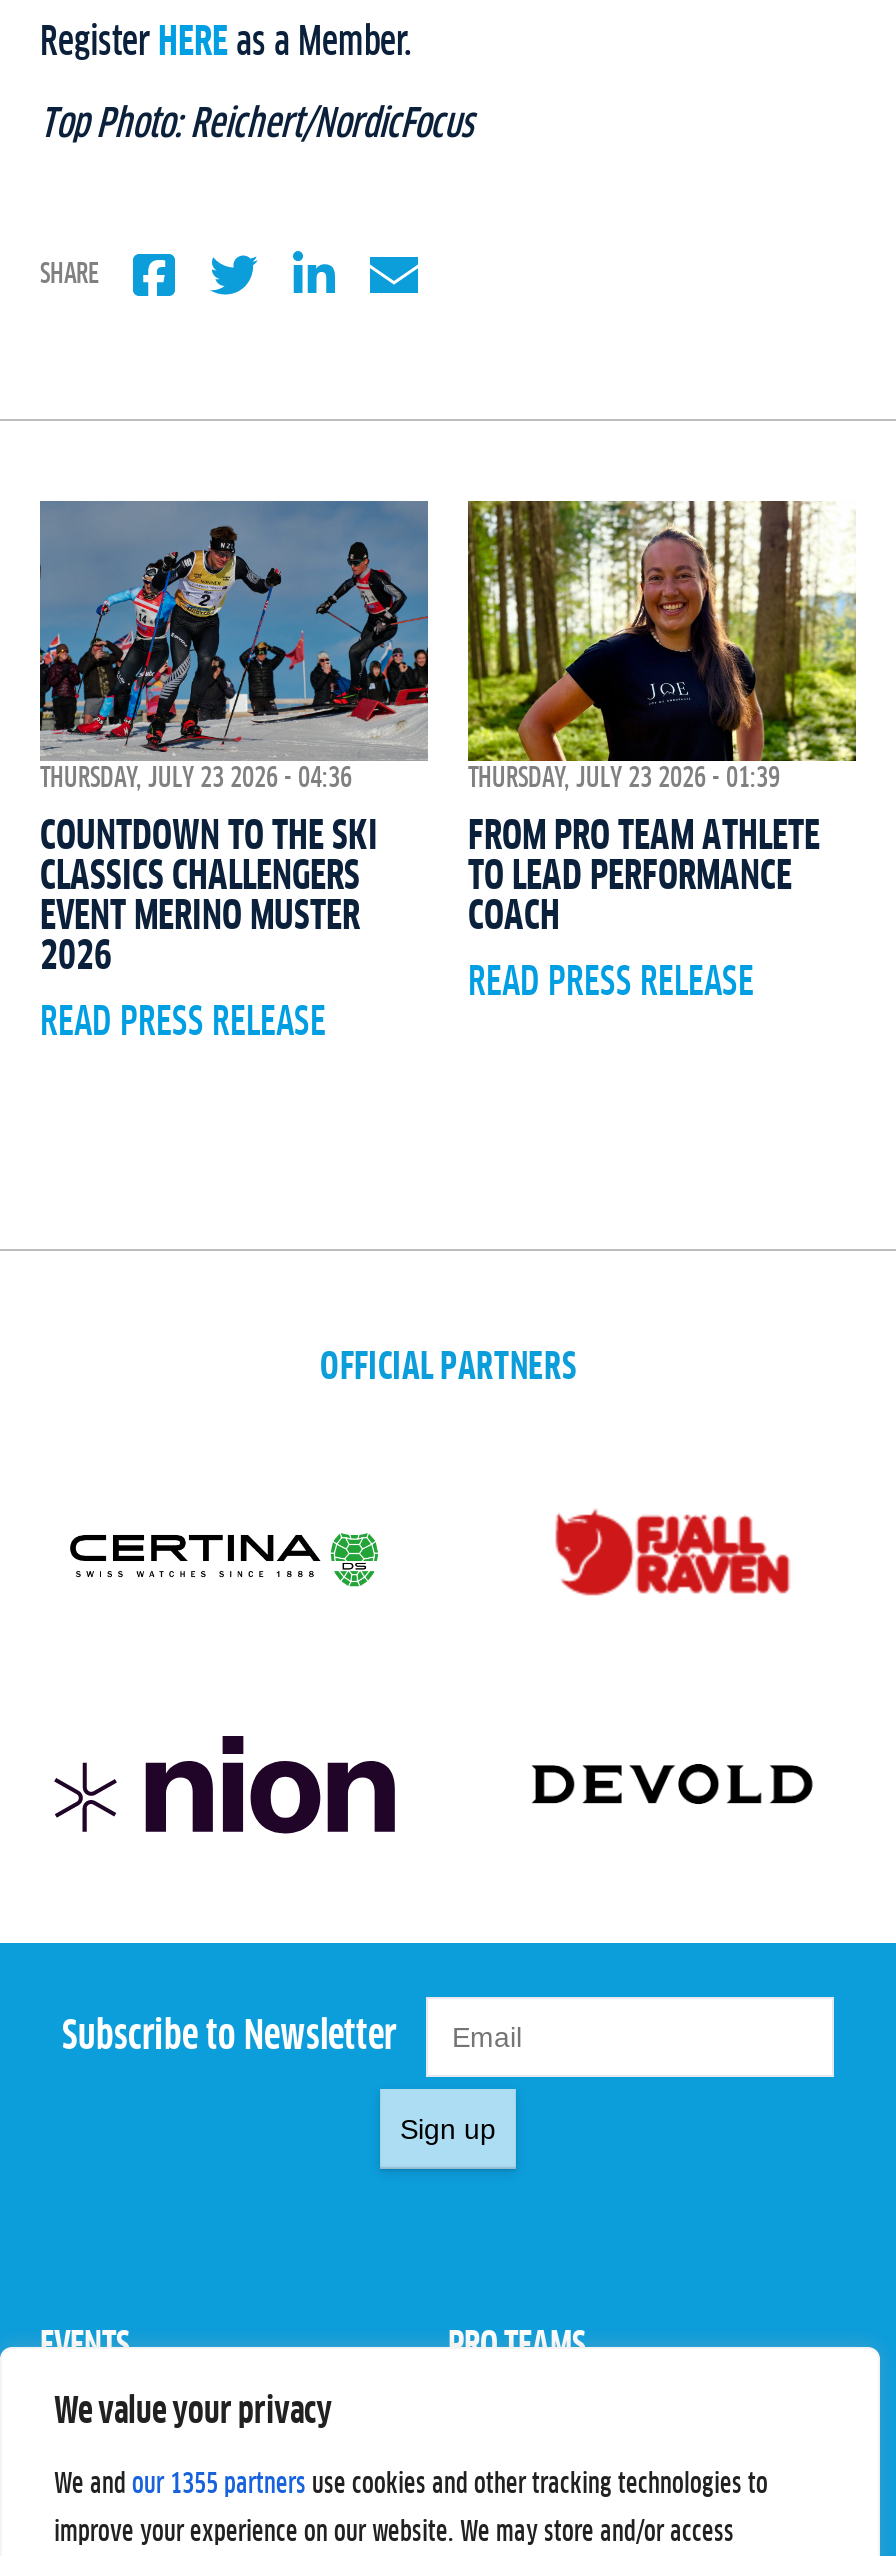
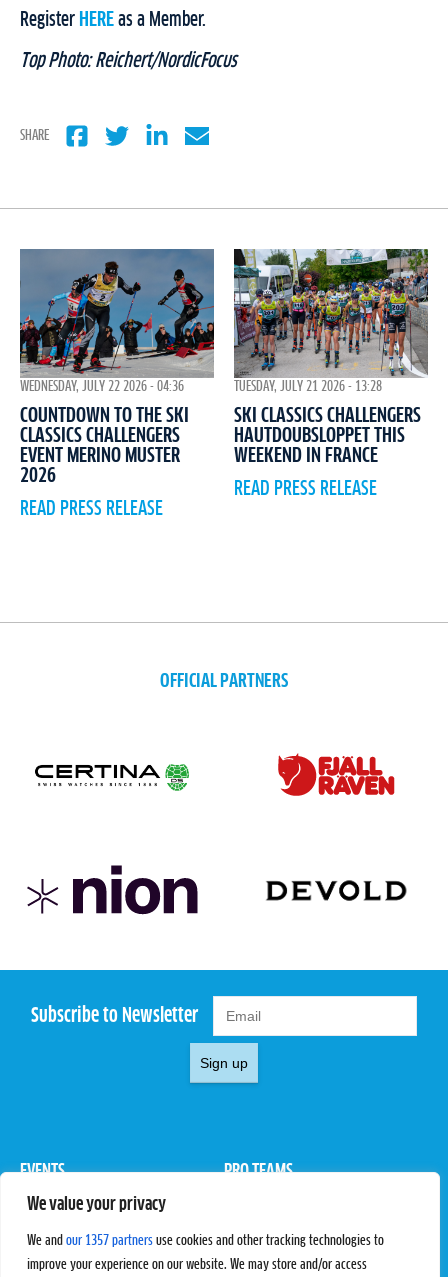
- [image]
- THURSDAY, JULY 23 2026 - 01:39
+ [image]
+ TUESDAY, JULY 21 2026 - 13:28

- THURSDAY, JULY 23 2026 - 04:36
+ WEDNESDAY, JULY 22 2026 - 04:36

- FROM PRO TEAM ATHLETE
- TO LEAD PERFORMANCE
- COACH
+ SKI CLASSICS CHALLENGERS
+ HAUTDOUBSLOPPET THIS
+ WEEKEND IN FRANCE

- We and our 1355 partners use cookies and other tracking technologies to
+ We and our 1357 partners use cookies and other tracking technologies to
